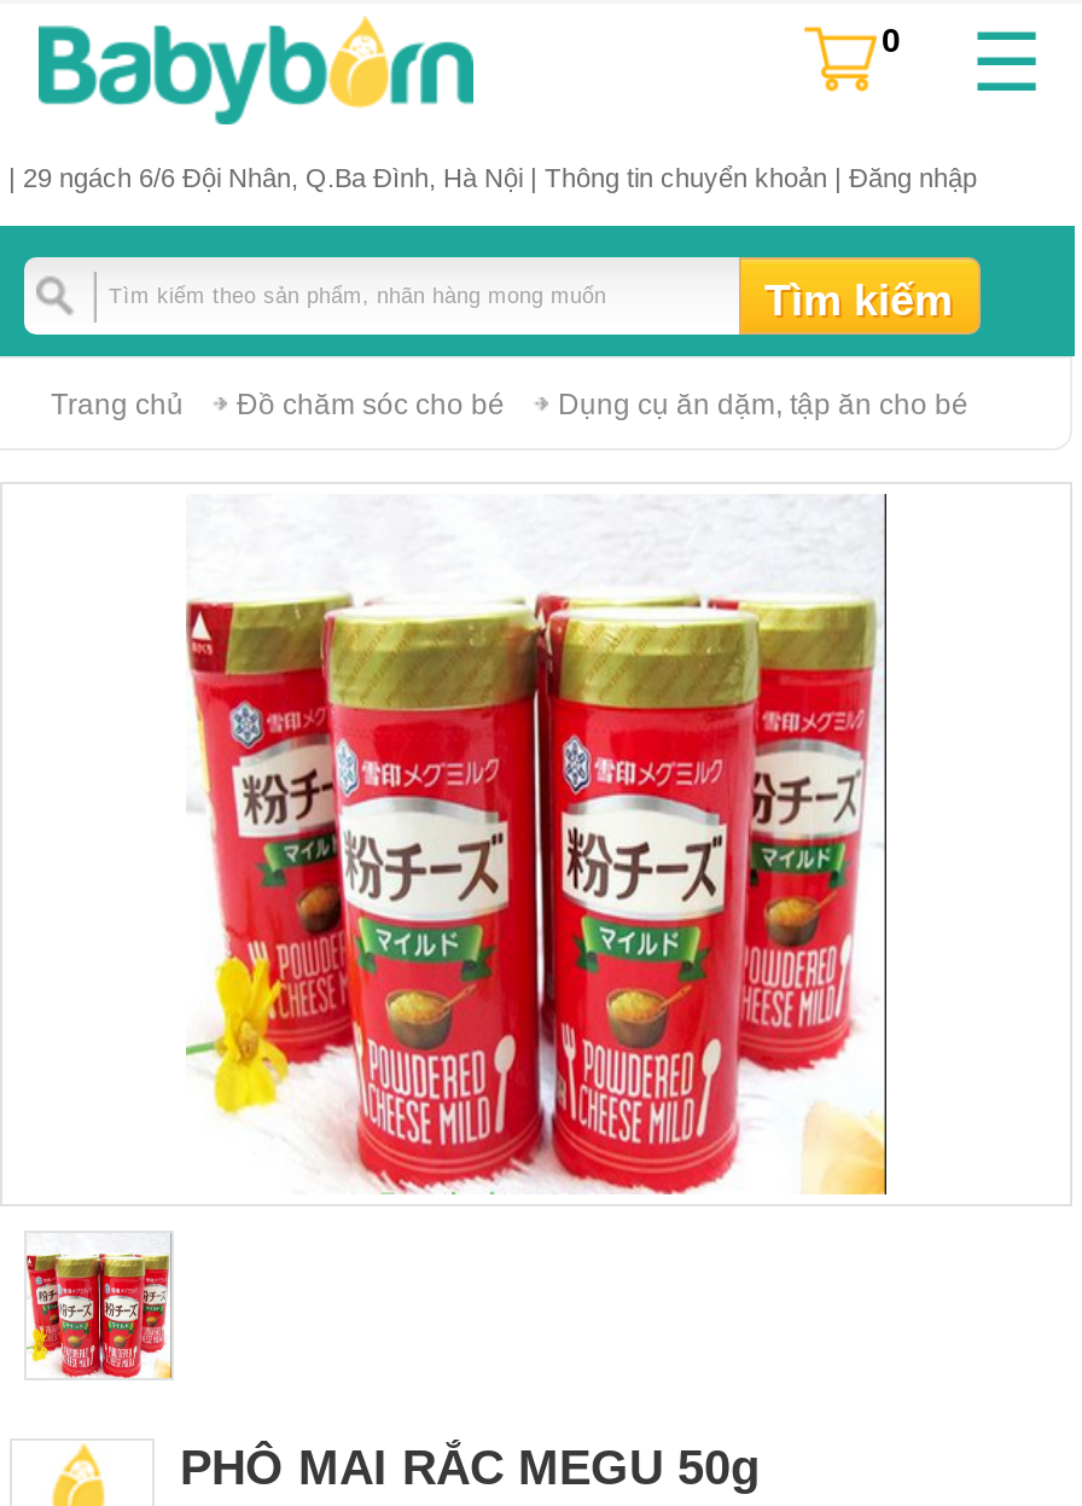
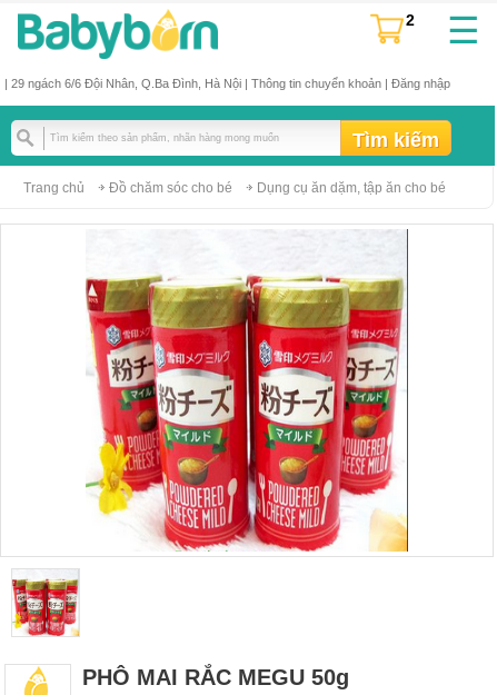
- 0
+ 2
